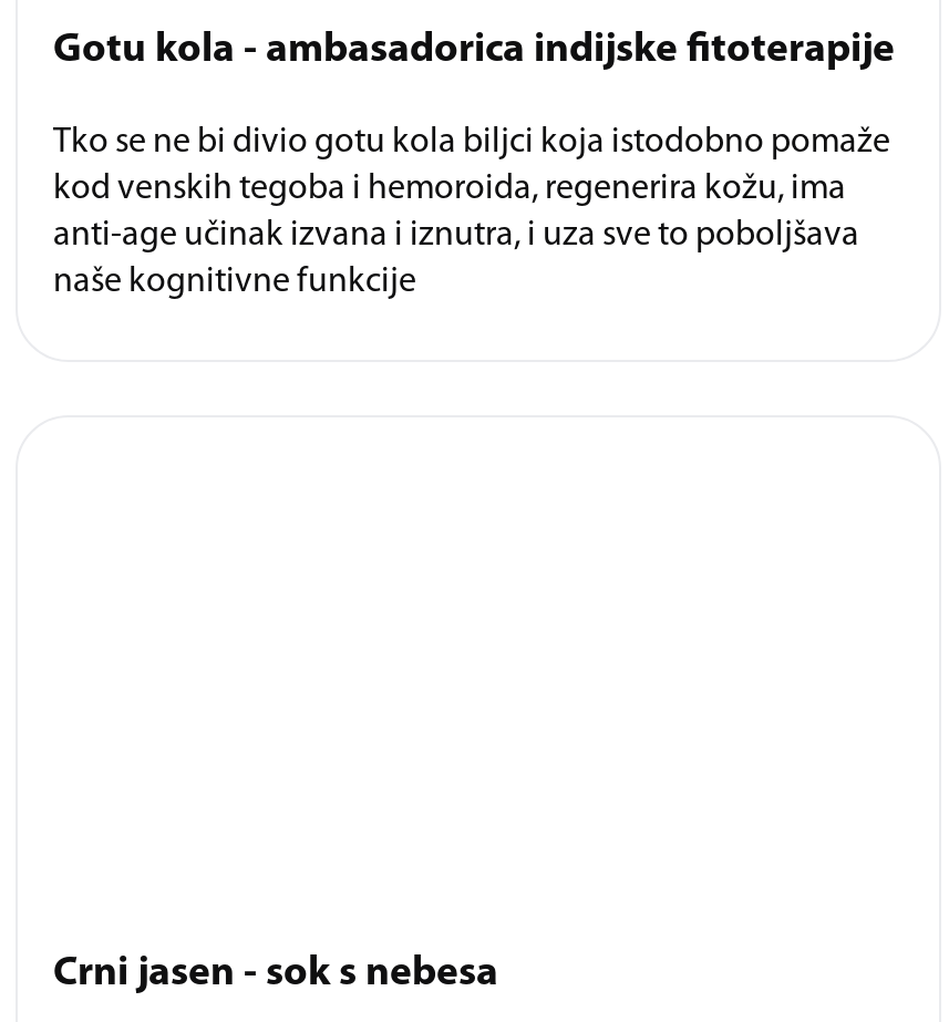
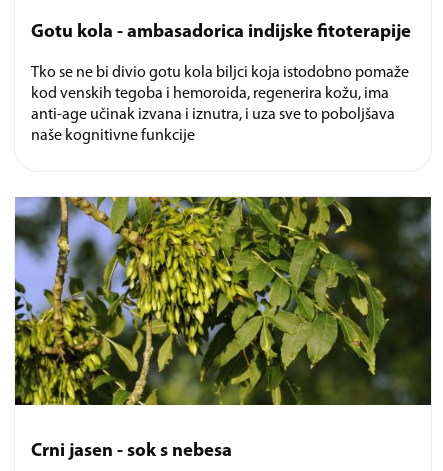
+ [image]
